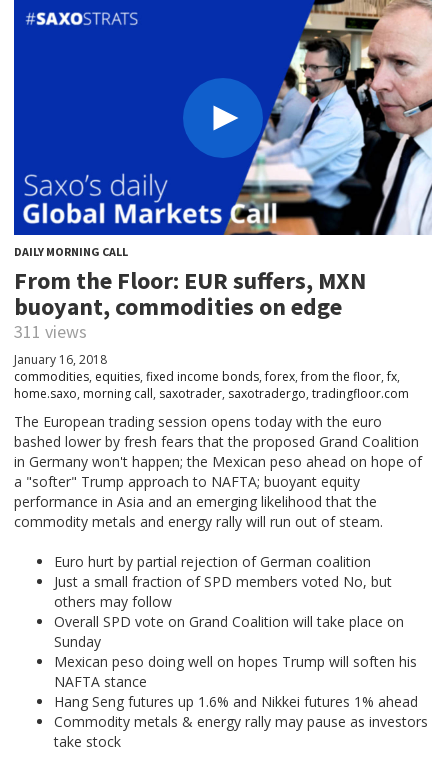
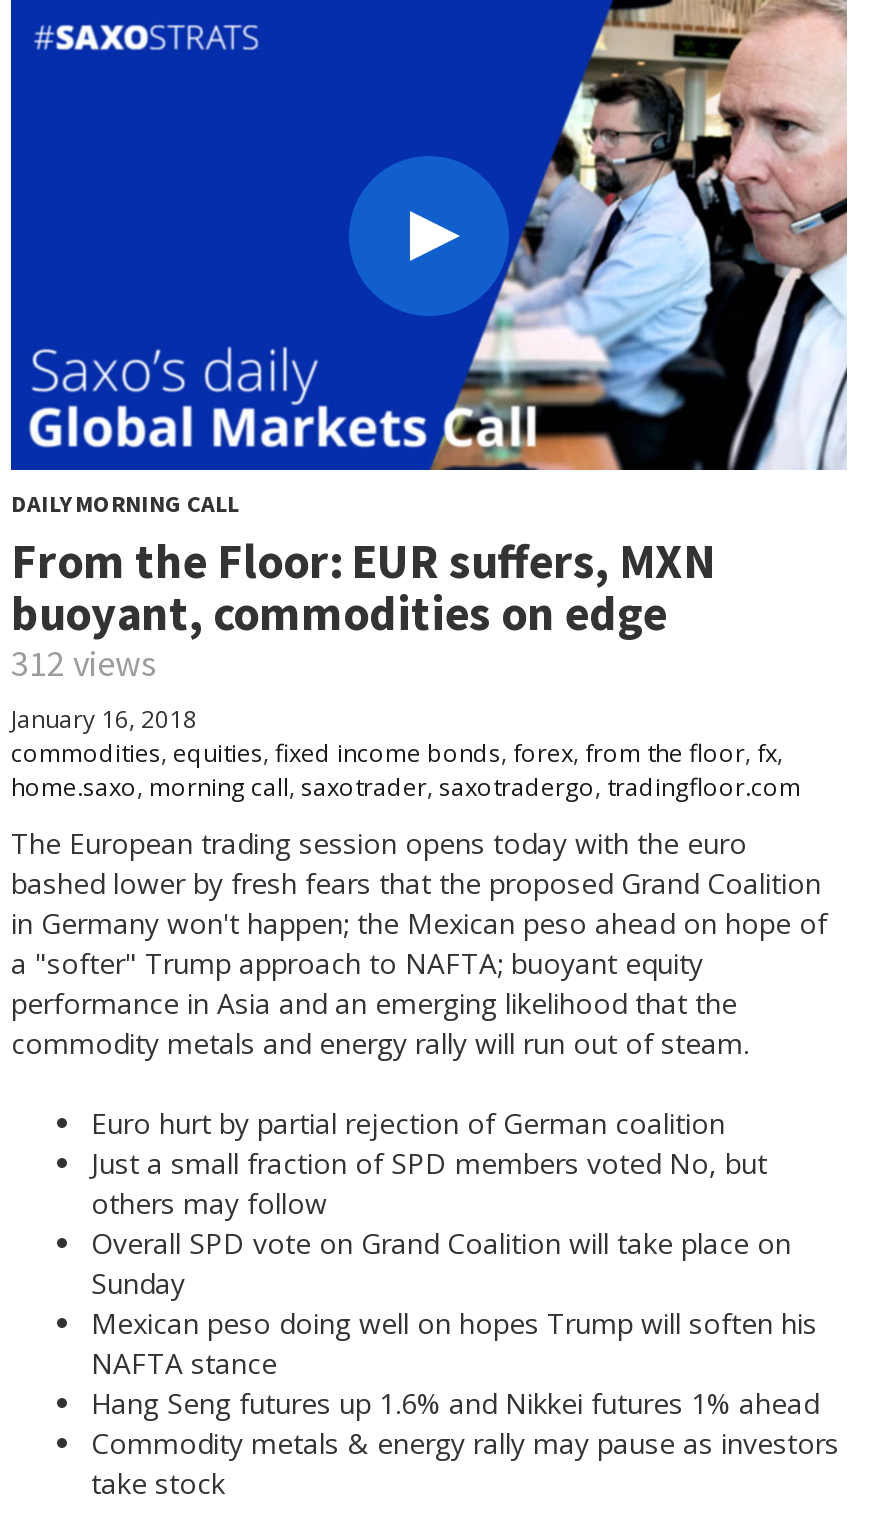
- 311 views
+ 312 views
